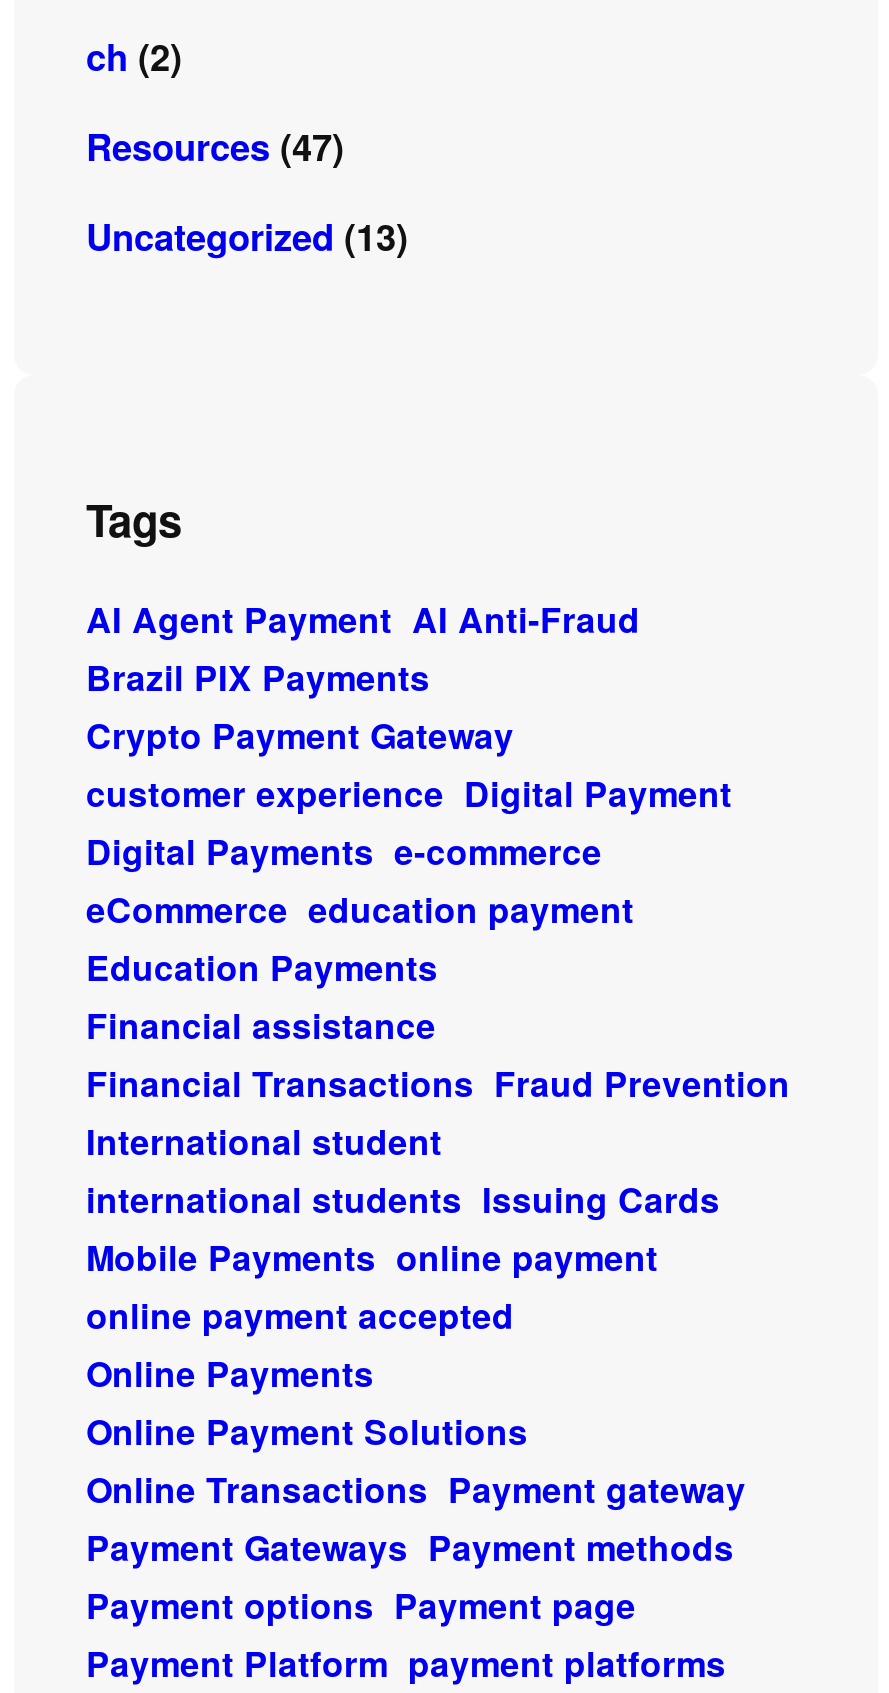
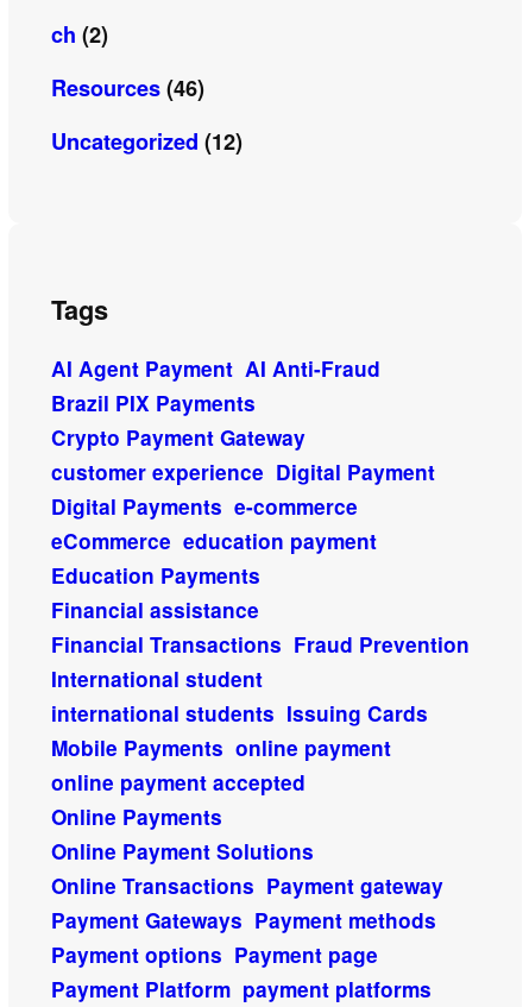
- Resources (47)
+ Resources (46)

- Uncategorized (13)
+ Uncategorized (12)
